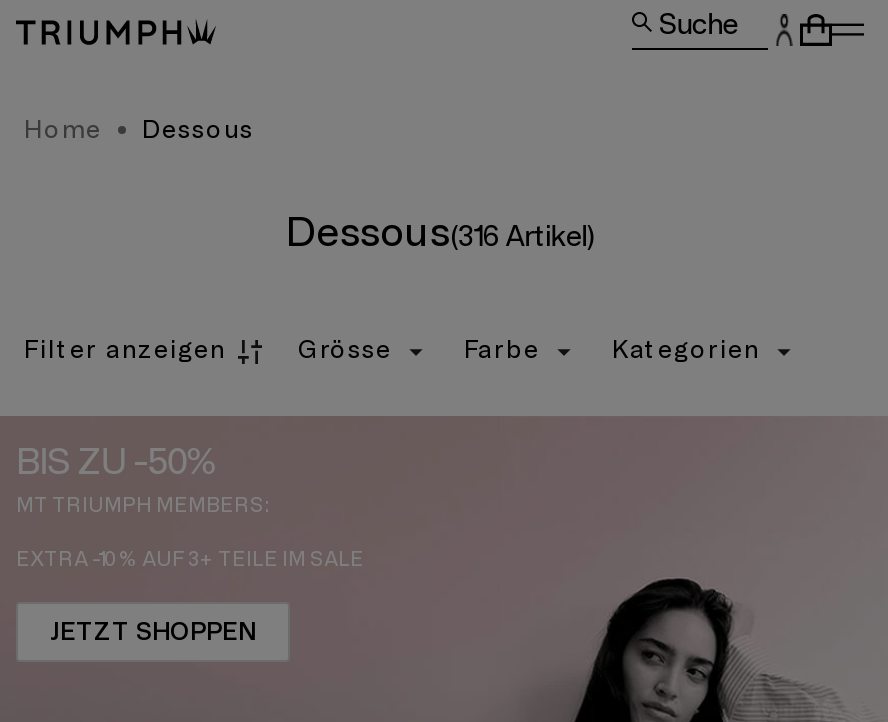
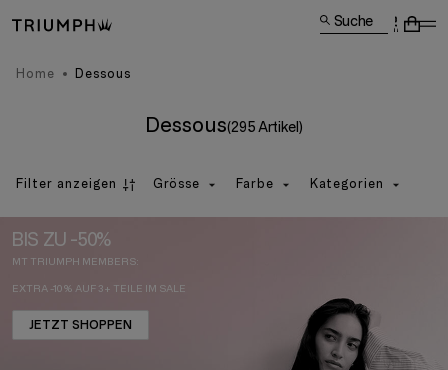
- Dessous(316 Artikel)
+ Dessous(295 Artikel)
